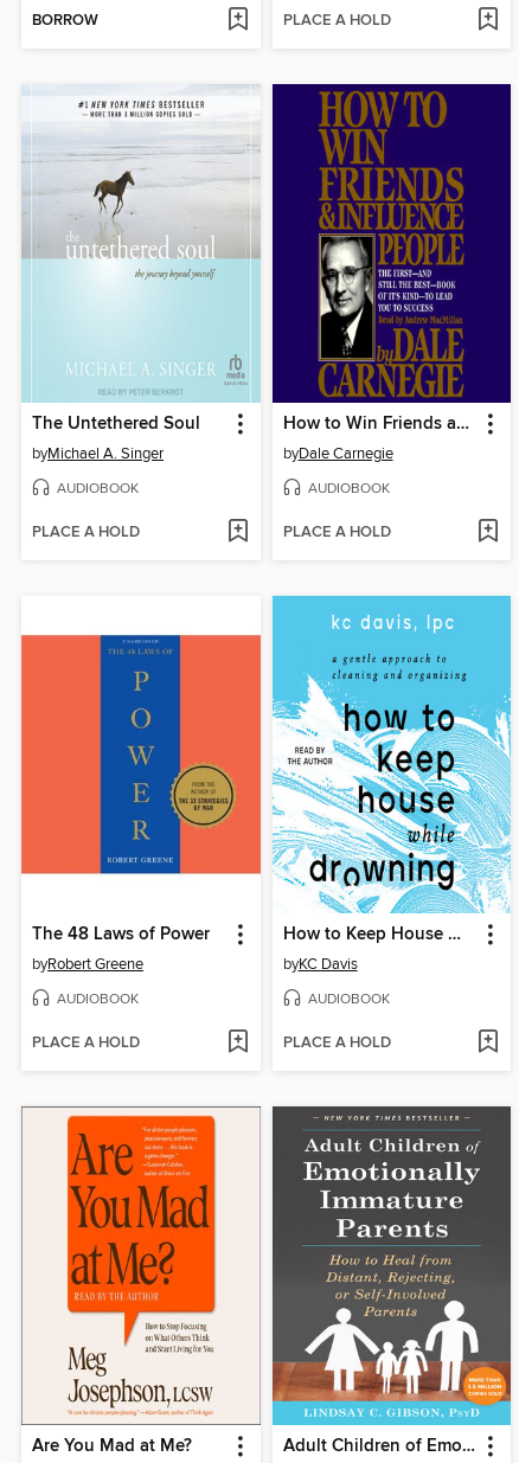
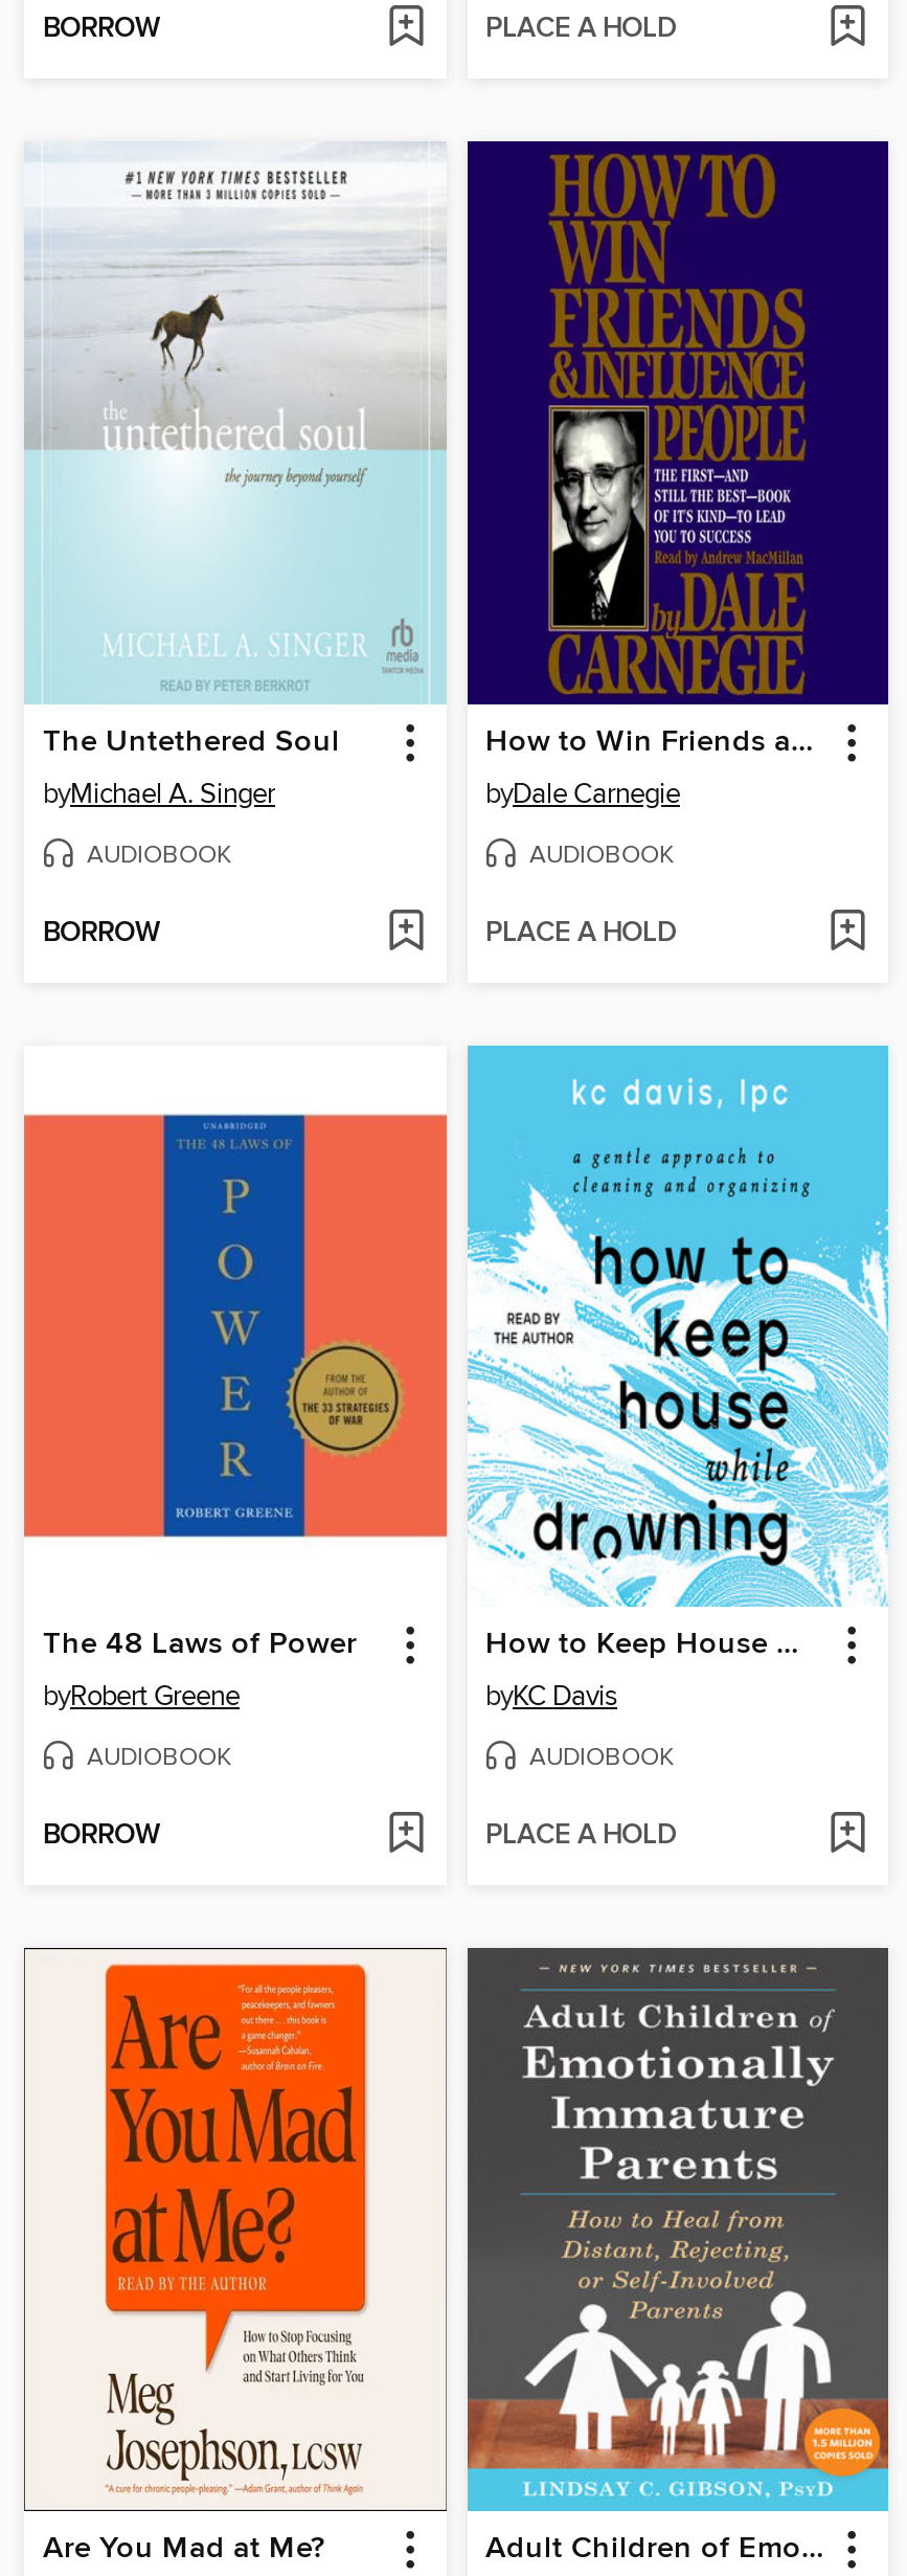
- PLACE A HOLD
+ BORROW

- PLACE A HOLD
+ BORROW
